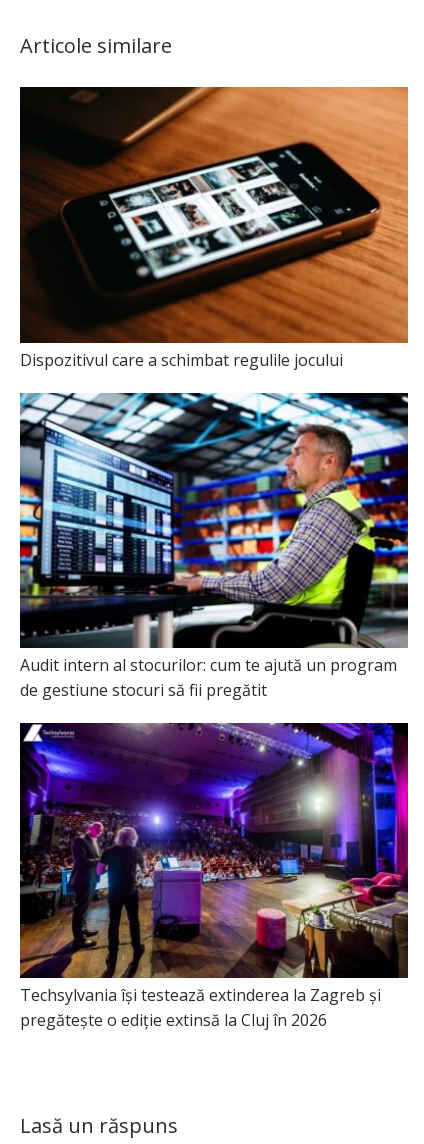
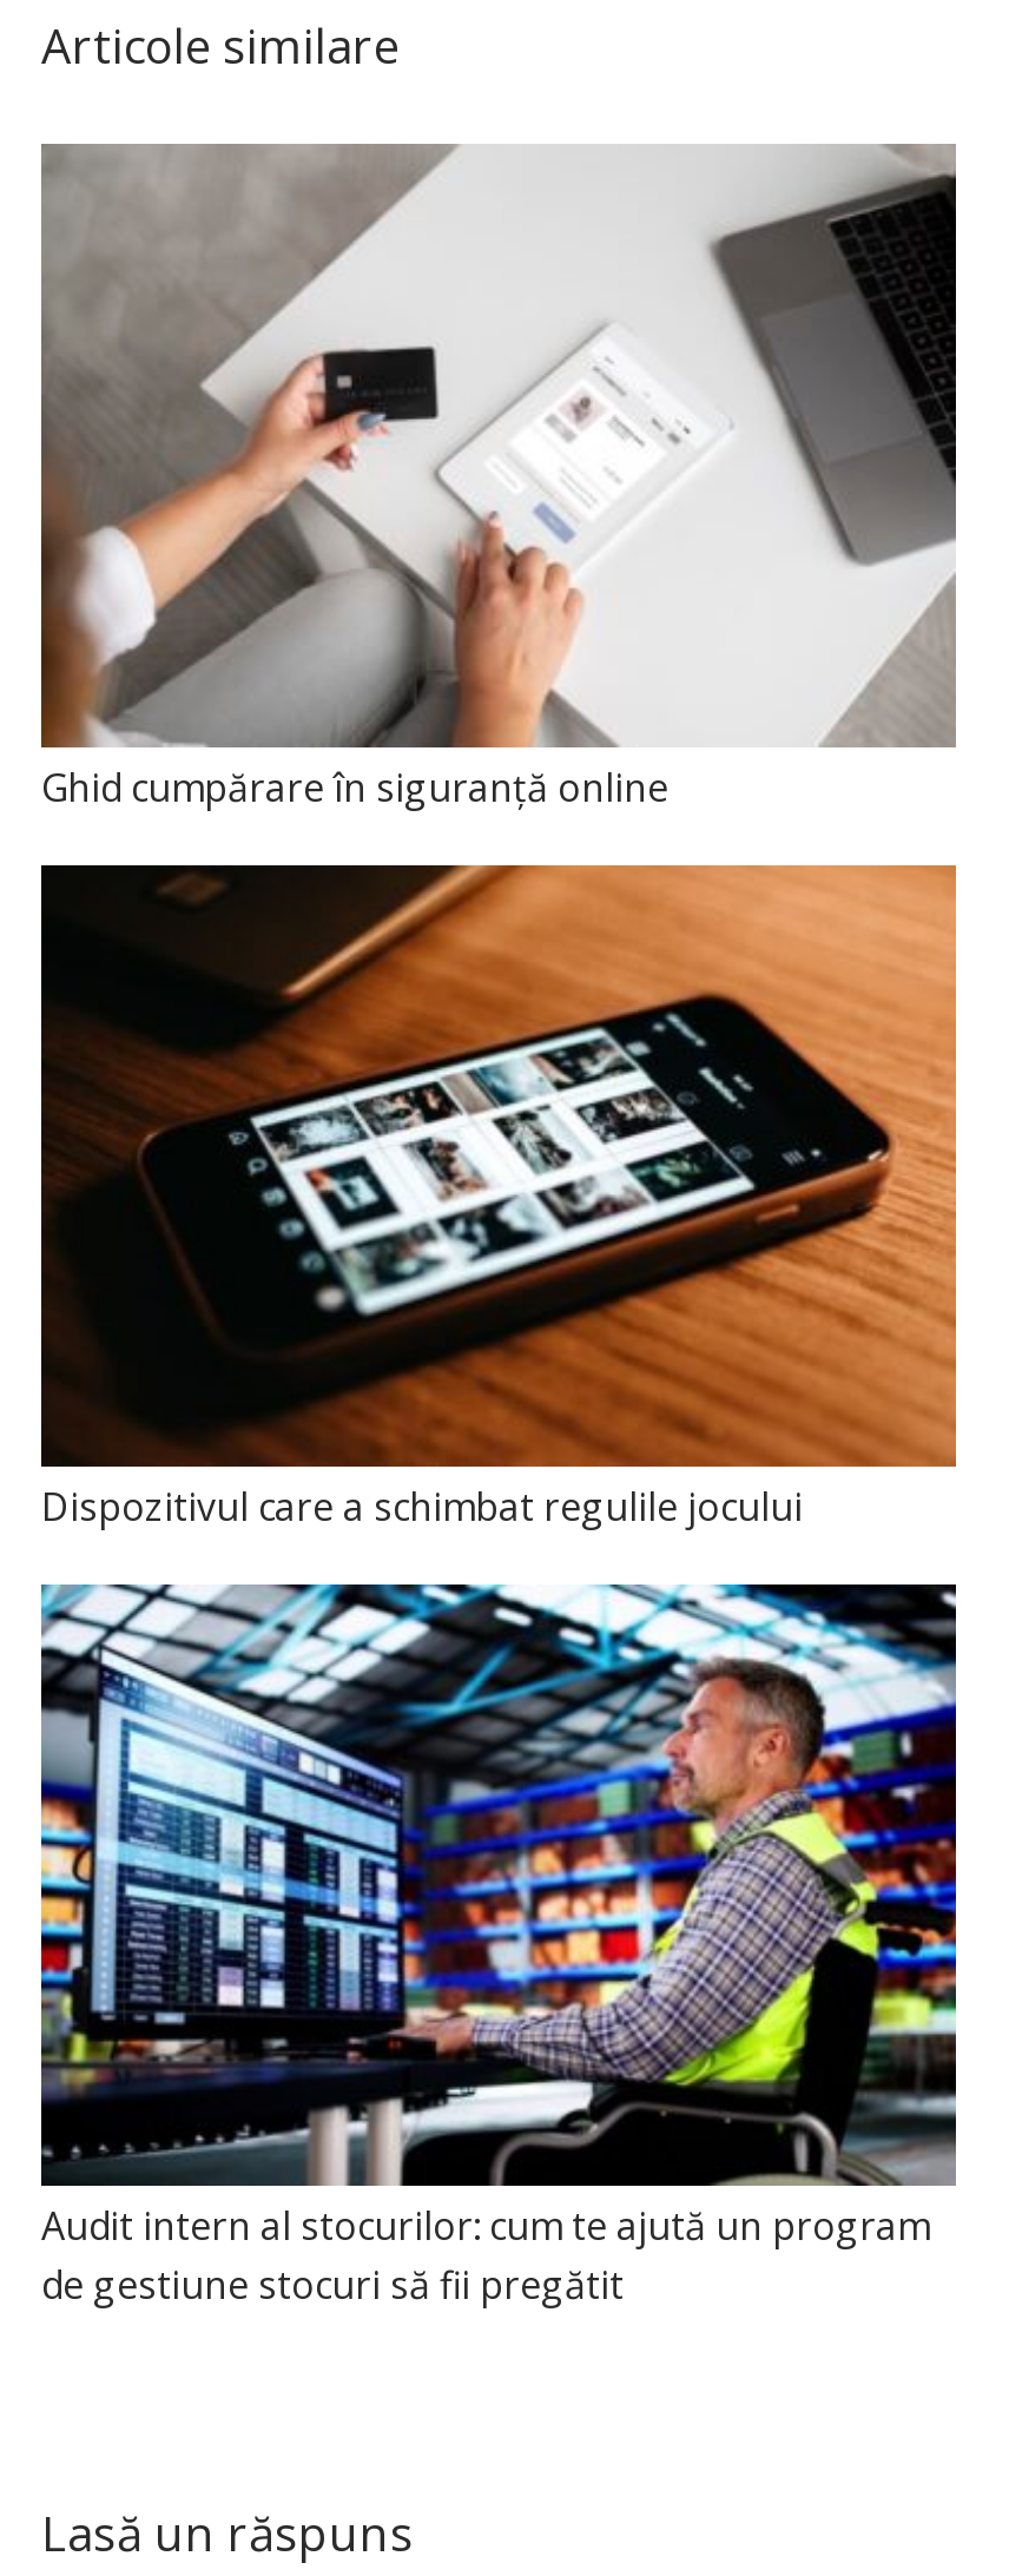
+ [image]
+ Ghid cumpărare în siguranță online

moved down: [image] | Dispozitivul care a schimbat regulile jocului | Audit intern al stocurilor: cum te ajută un program | de gestiune stocuri să fii pregătit

- [image]
- Techsylvania își testează extinderea la Zagreb și
- pregătește o ediție extinsă la Cluj în 2026
